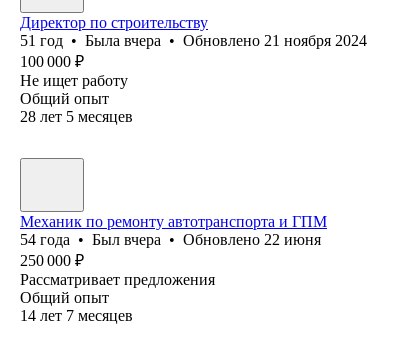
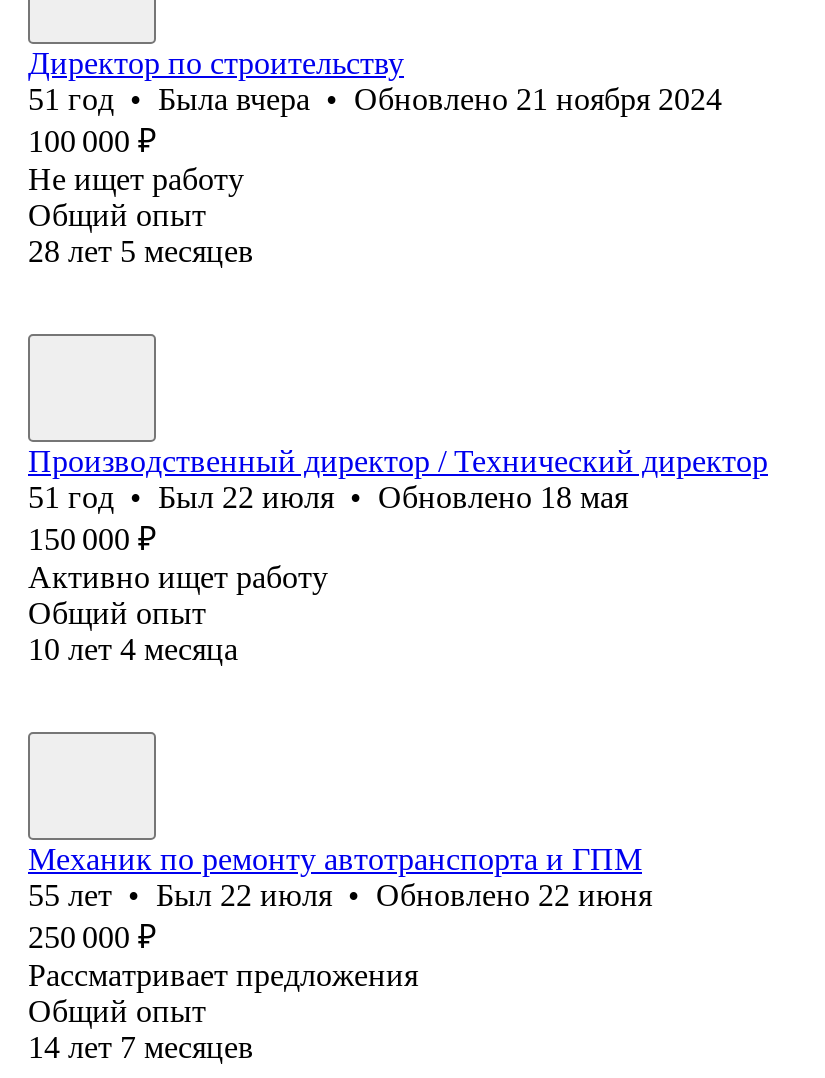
+ Производственный директор / Технический директор
+ 51 год • Был 22 июля • Обновлено 18 мая
+ 150 000 ₽
+ Активно ищет работу
+ Общий опыт
+ 10 лет 4 месяца

- 54 года • Был вчера • Обновлено 22 июня
+ 55 лет • Был 22 июля • Обновлено 22 июня
